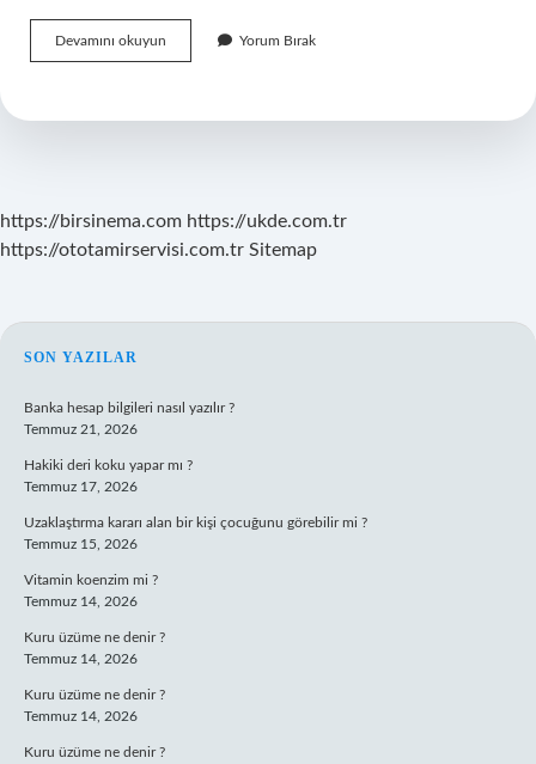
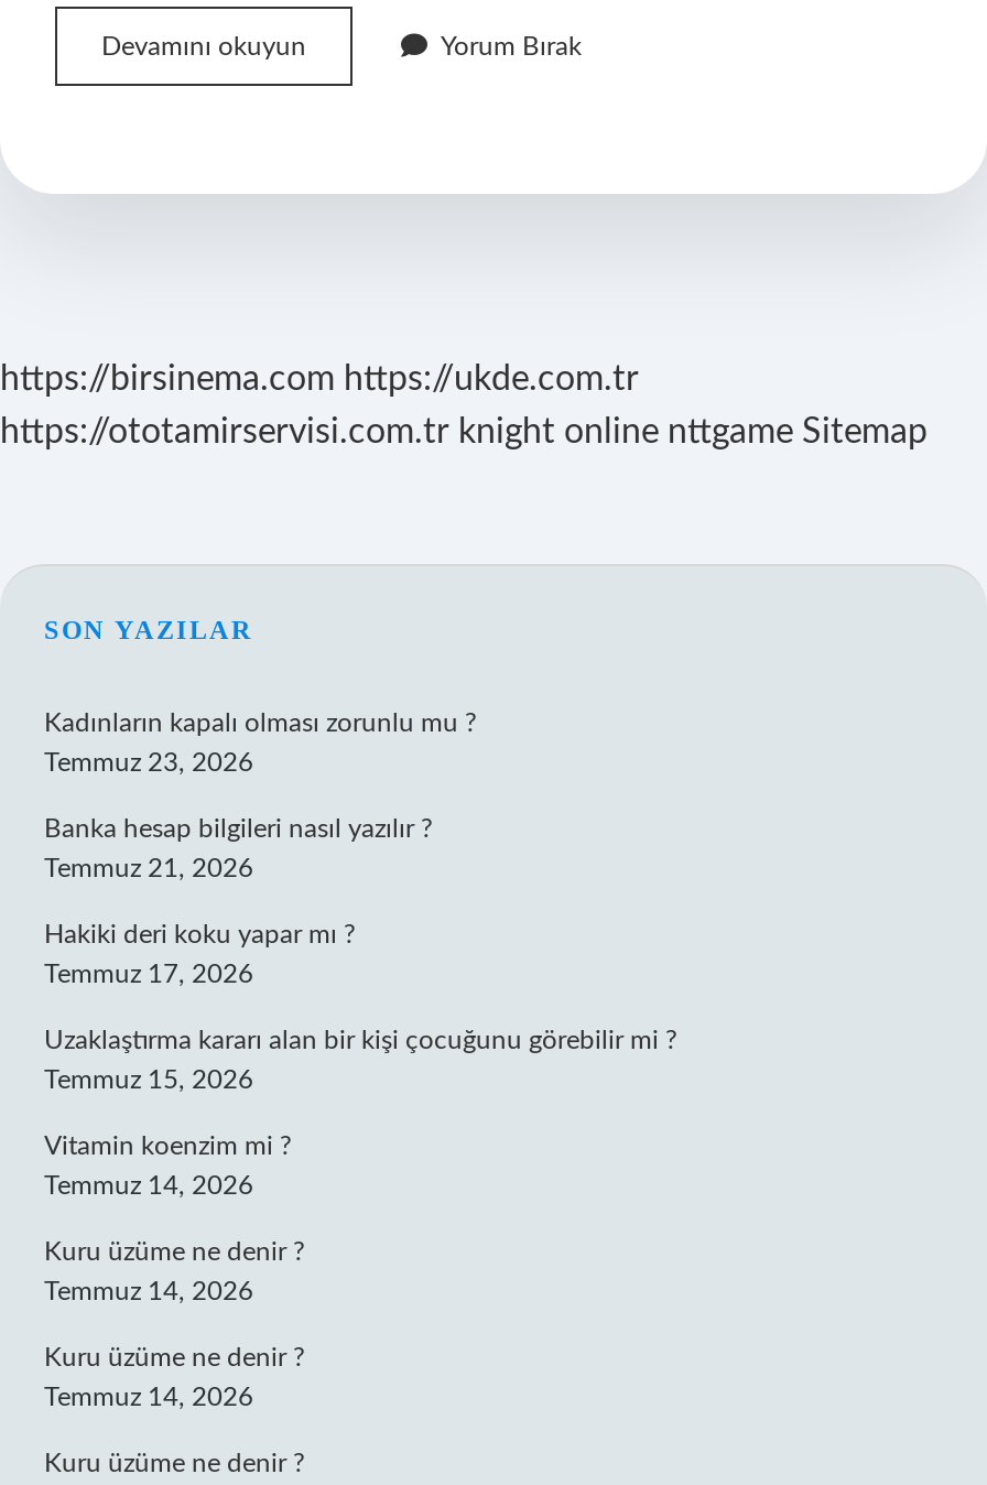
- https://ototamirservisi.com.tr Sitemap
+ https://ototamirservisi.com.tr knight online nttgame Sitemap

+ Kadınların kapalı olması zorunlu mu ?
+ Temmuz 23, 2026
